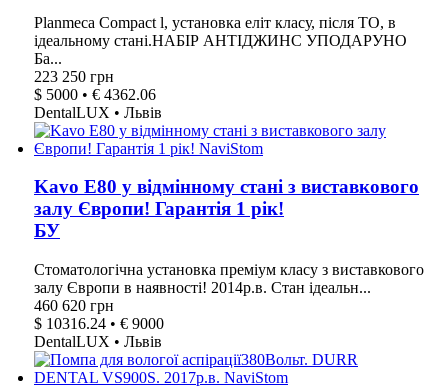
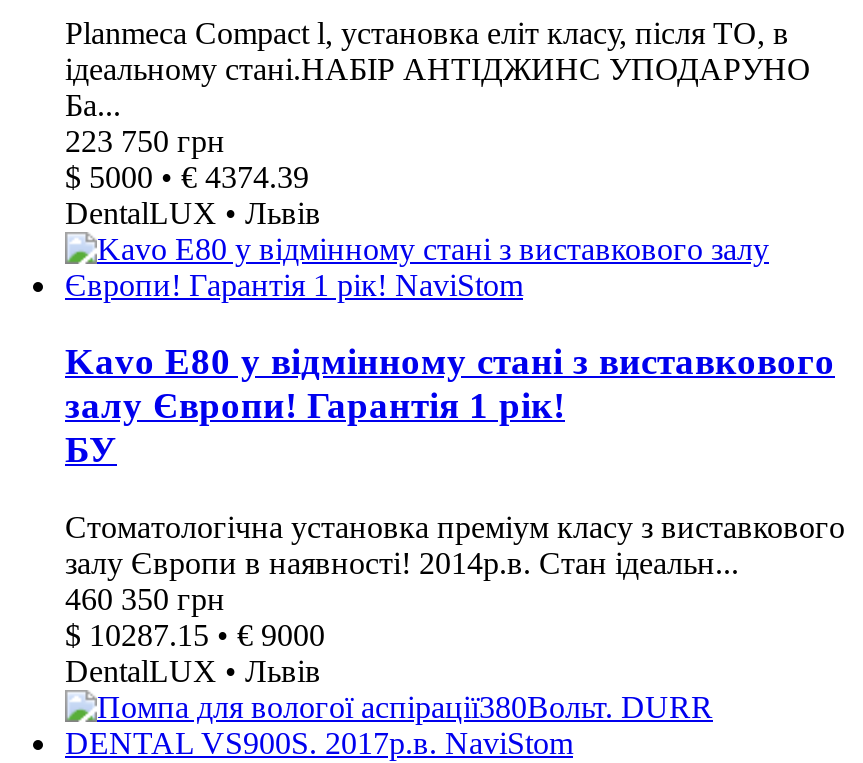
- 223 250 грн
+ 223 750 грн

- $ 5000 • € 4362.06
+ $ 5000 • € 4374.39

- 460 620 грн
+ 460 350 грн

- $ 10316.24 • € 9000
+ $ 10287.15 • € 9000
